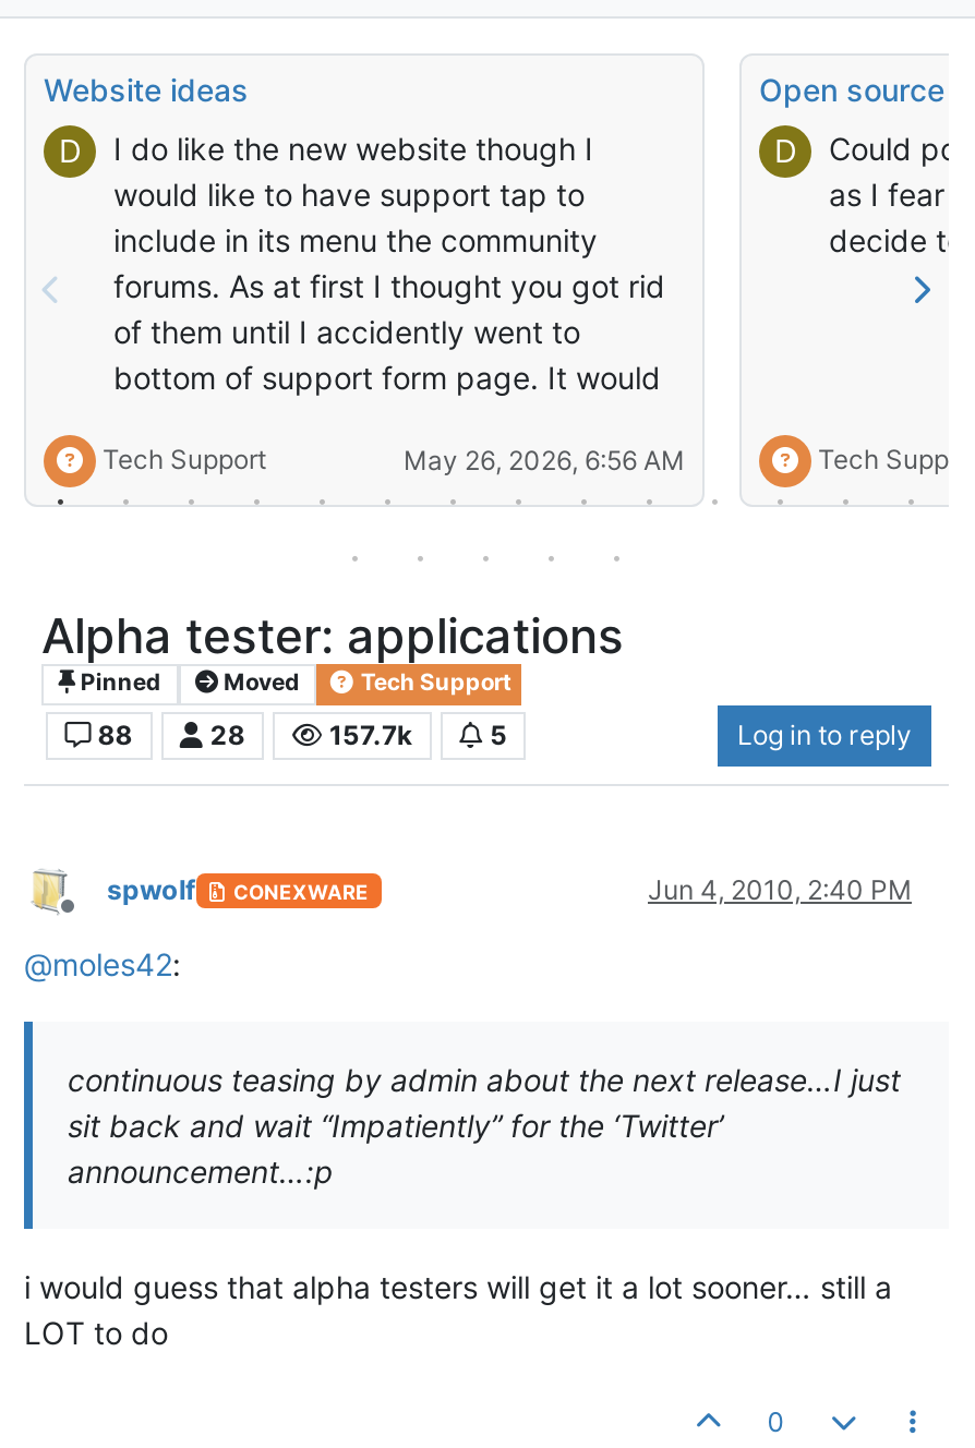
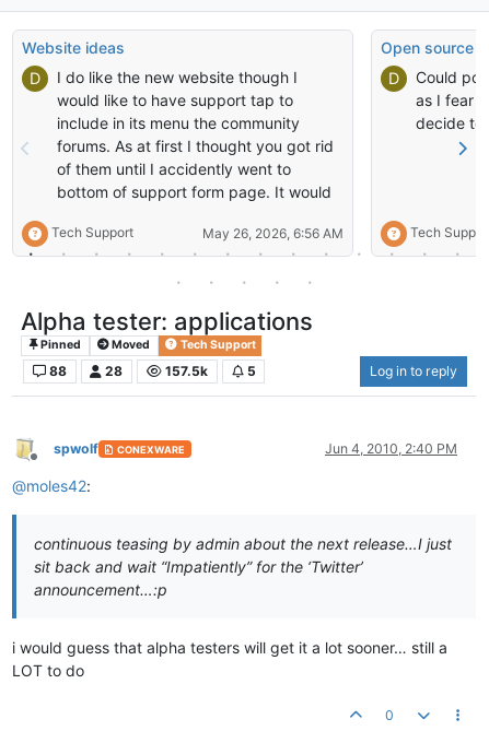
- 157.7k
+ 157.5k
